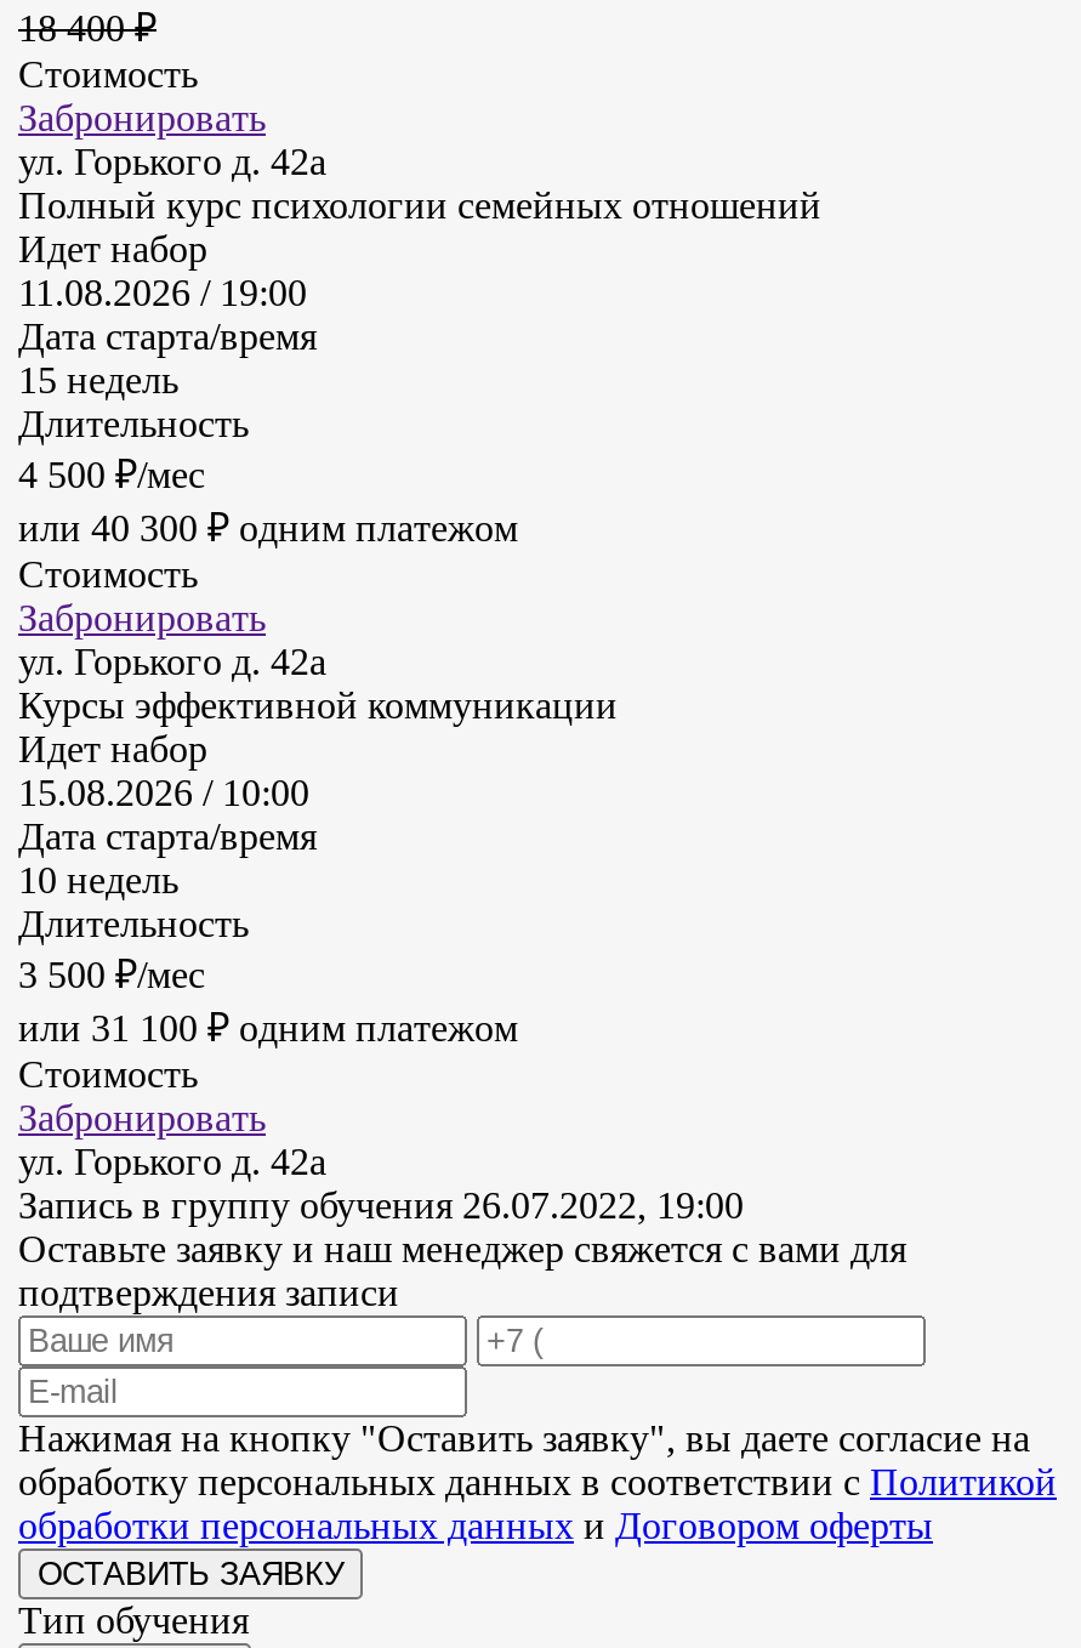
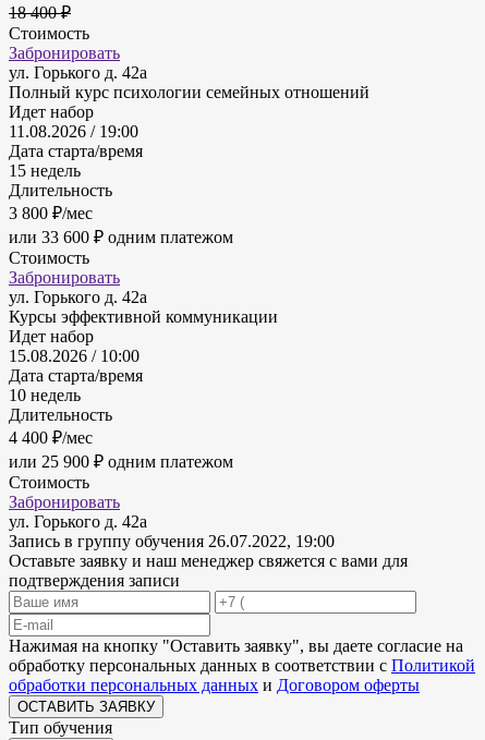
- 4 500 ₽/мес
+ 3 800 ₽/мес

- или 40 300 ₽ одним платежом
+ или 33 600 ₽ одним платежом

- 3 500 ₽/мес
+ 4 400 ₽/мес

- или 31 100 ₽ одним платежом
+ или 25 900 ₽ одним платежом
